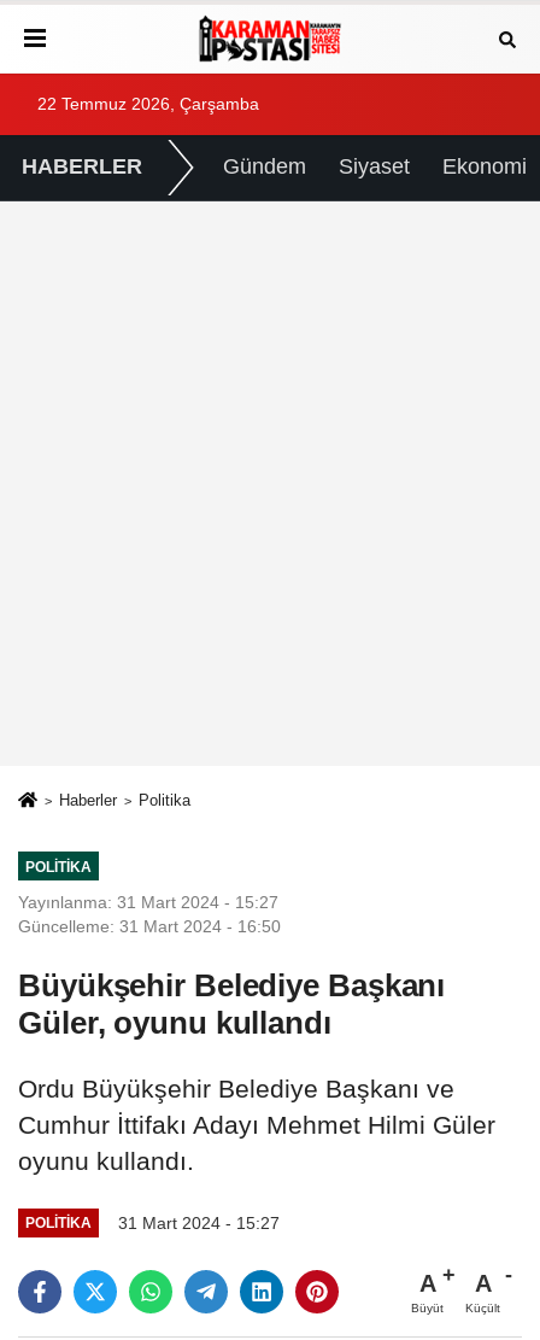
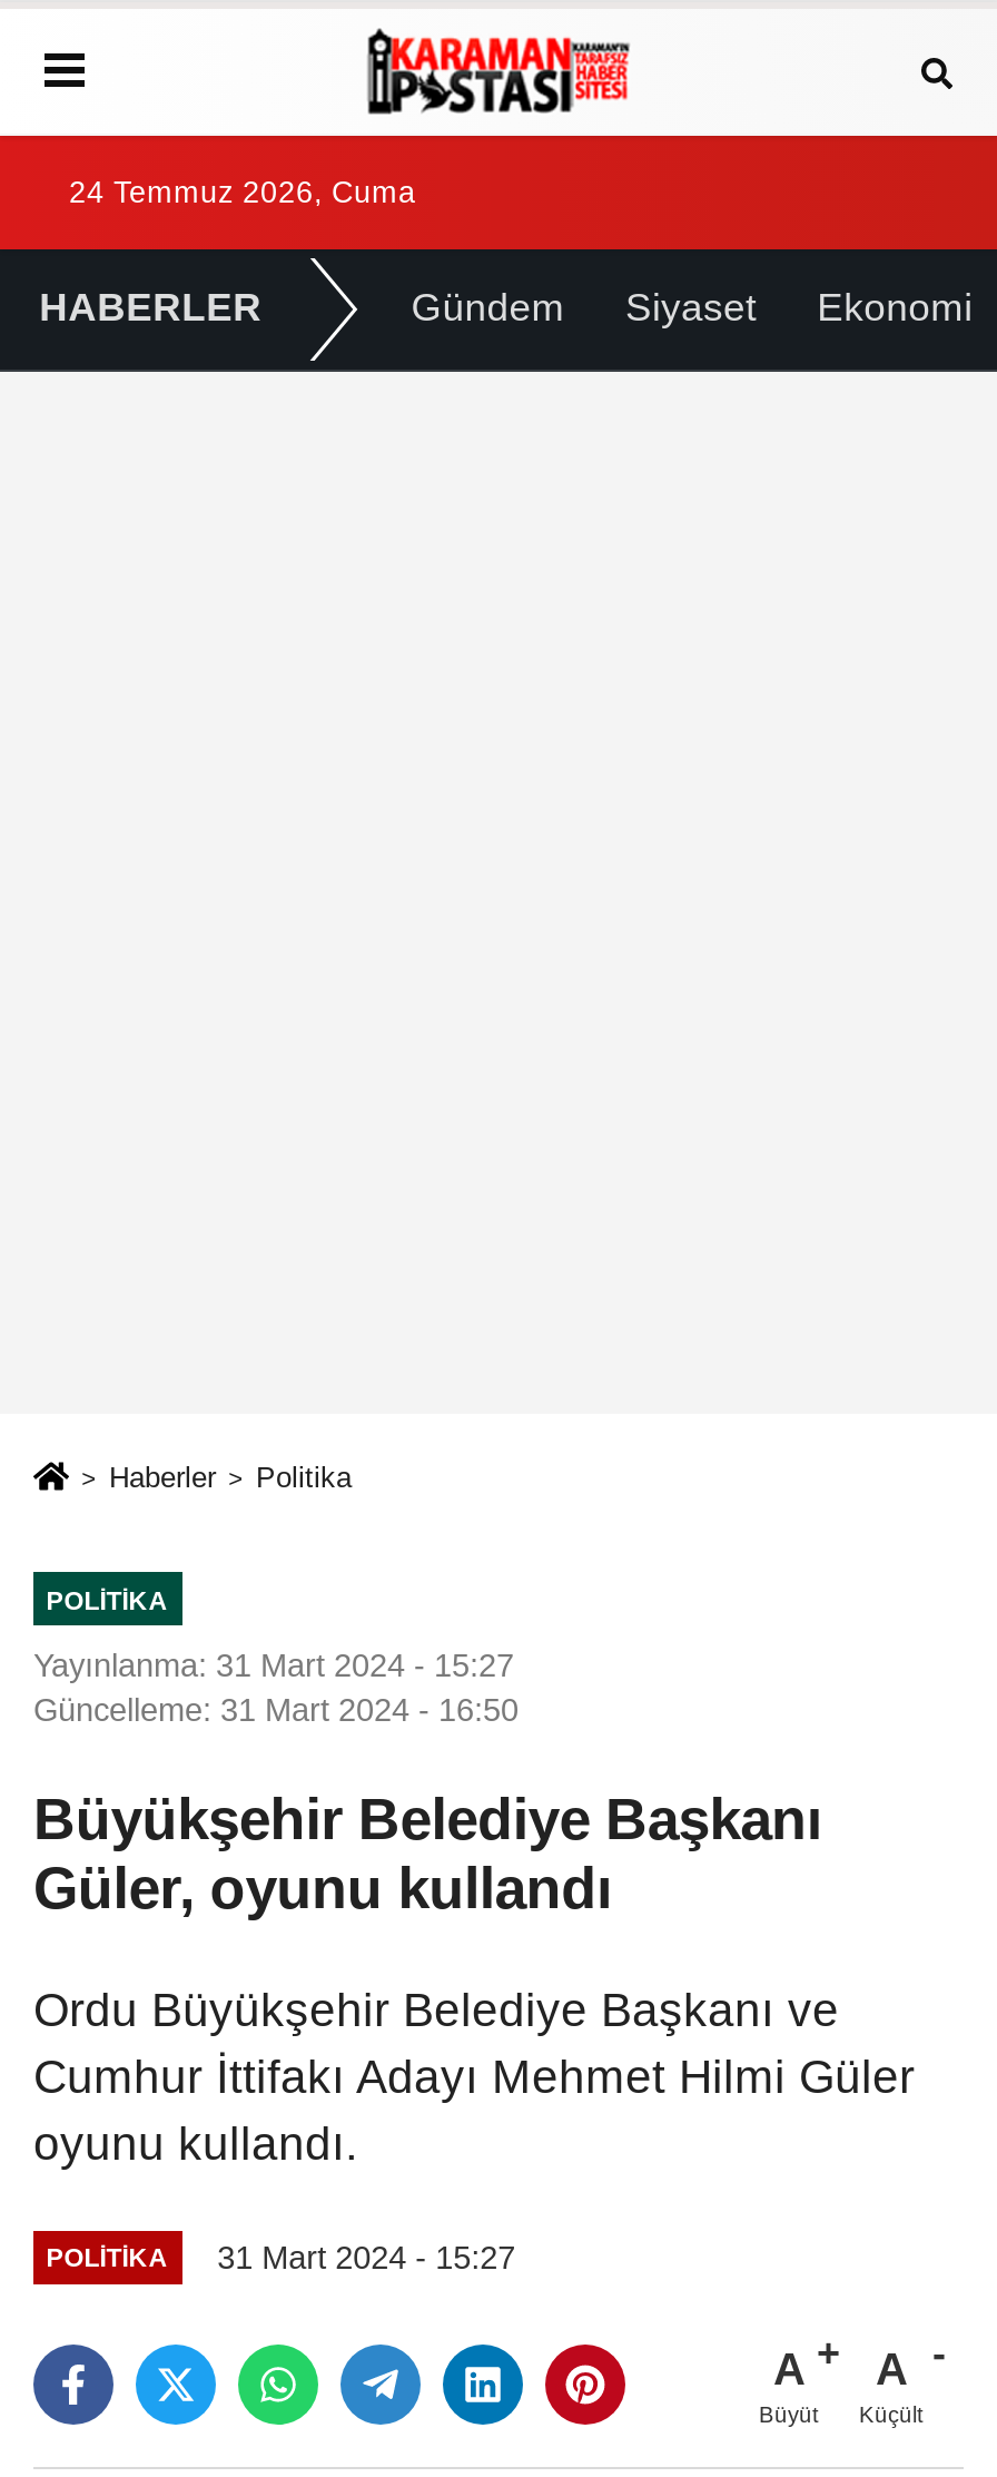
- 22 Temmuz 2026, Çarşamba
+ 24 Temmuz 2026, Cuma
